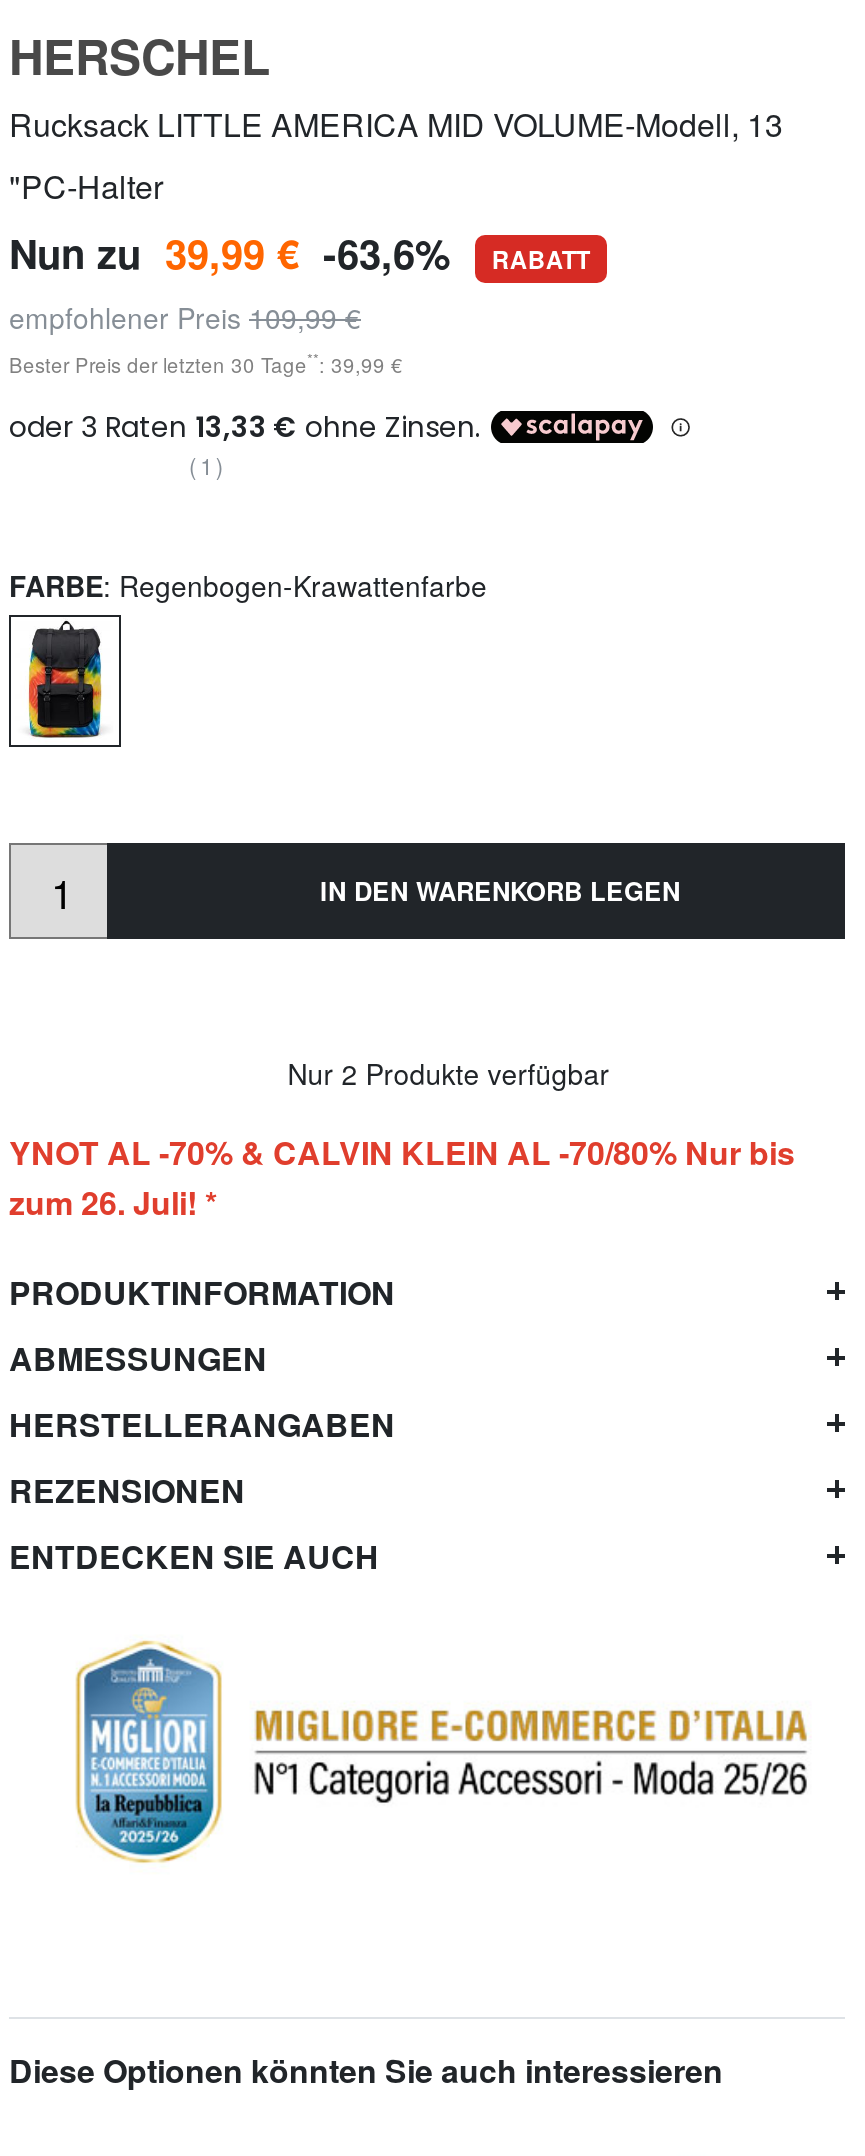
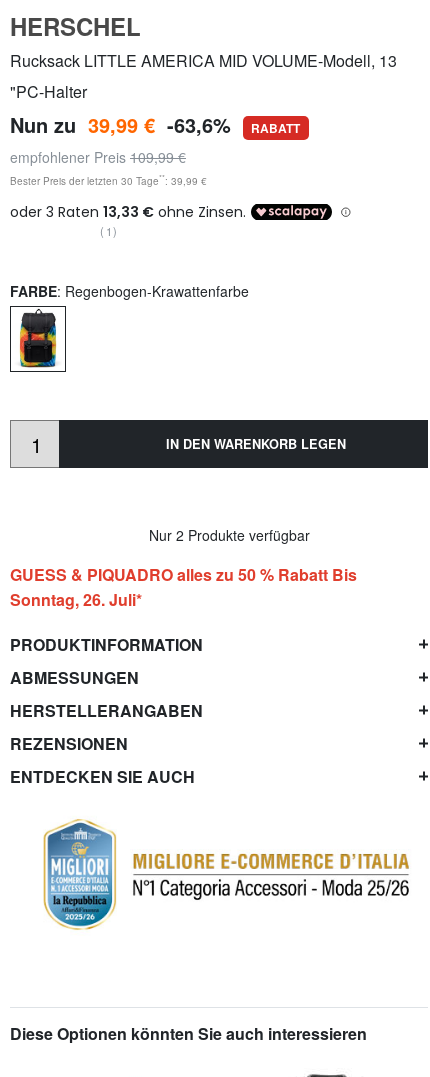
- YNOT AL -70% & CALVIN KLEIN AL -70/80% Nur bis
- zum 26. Juli! *
+ GUESS & PIQUADRO alles zu 50 % Rabatt Bis
+ Sonntag, 26. Juli*
